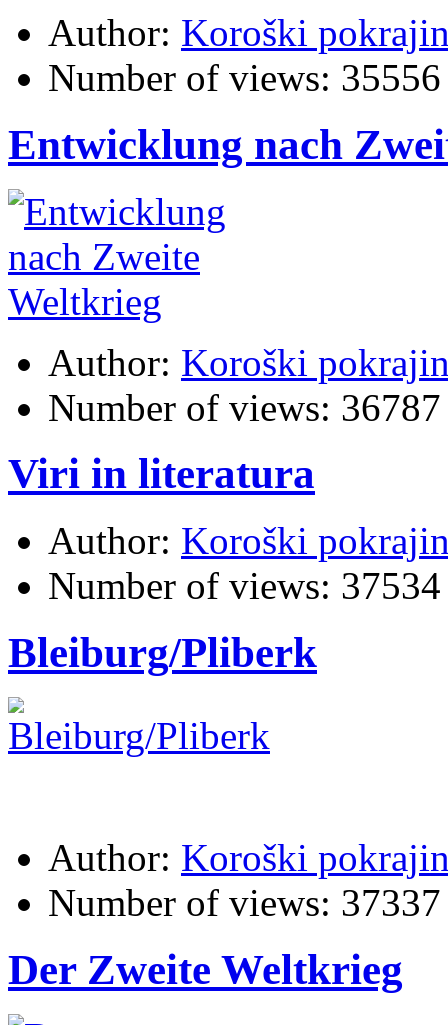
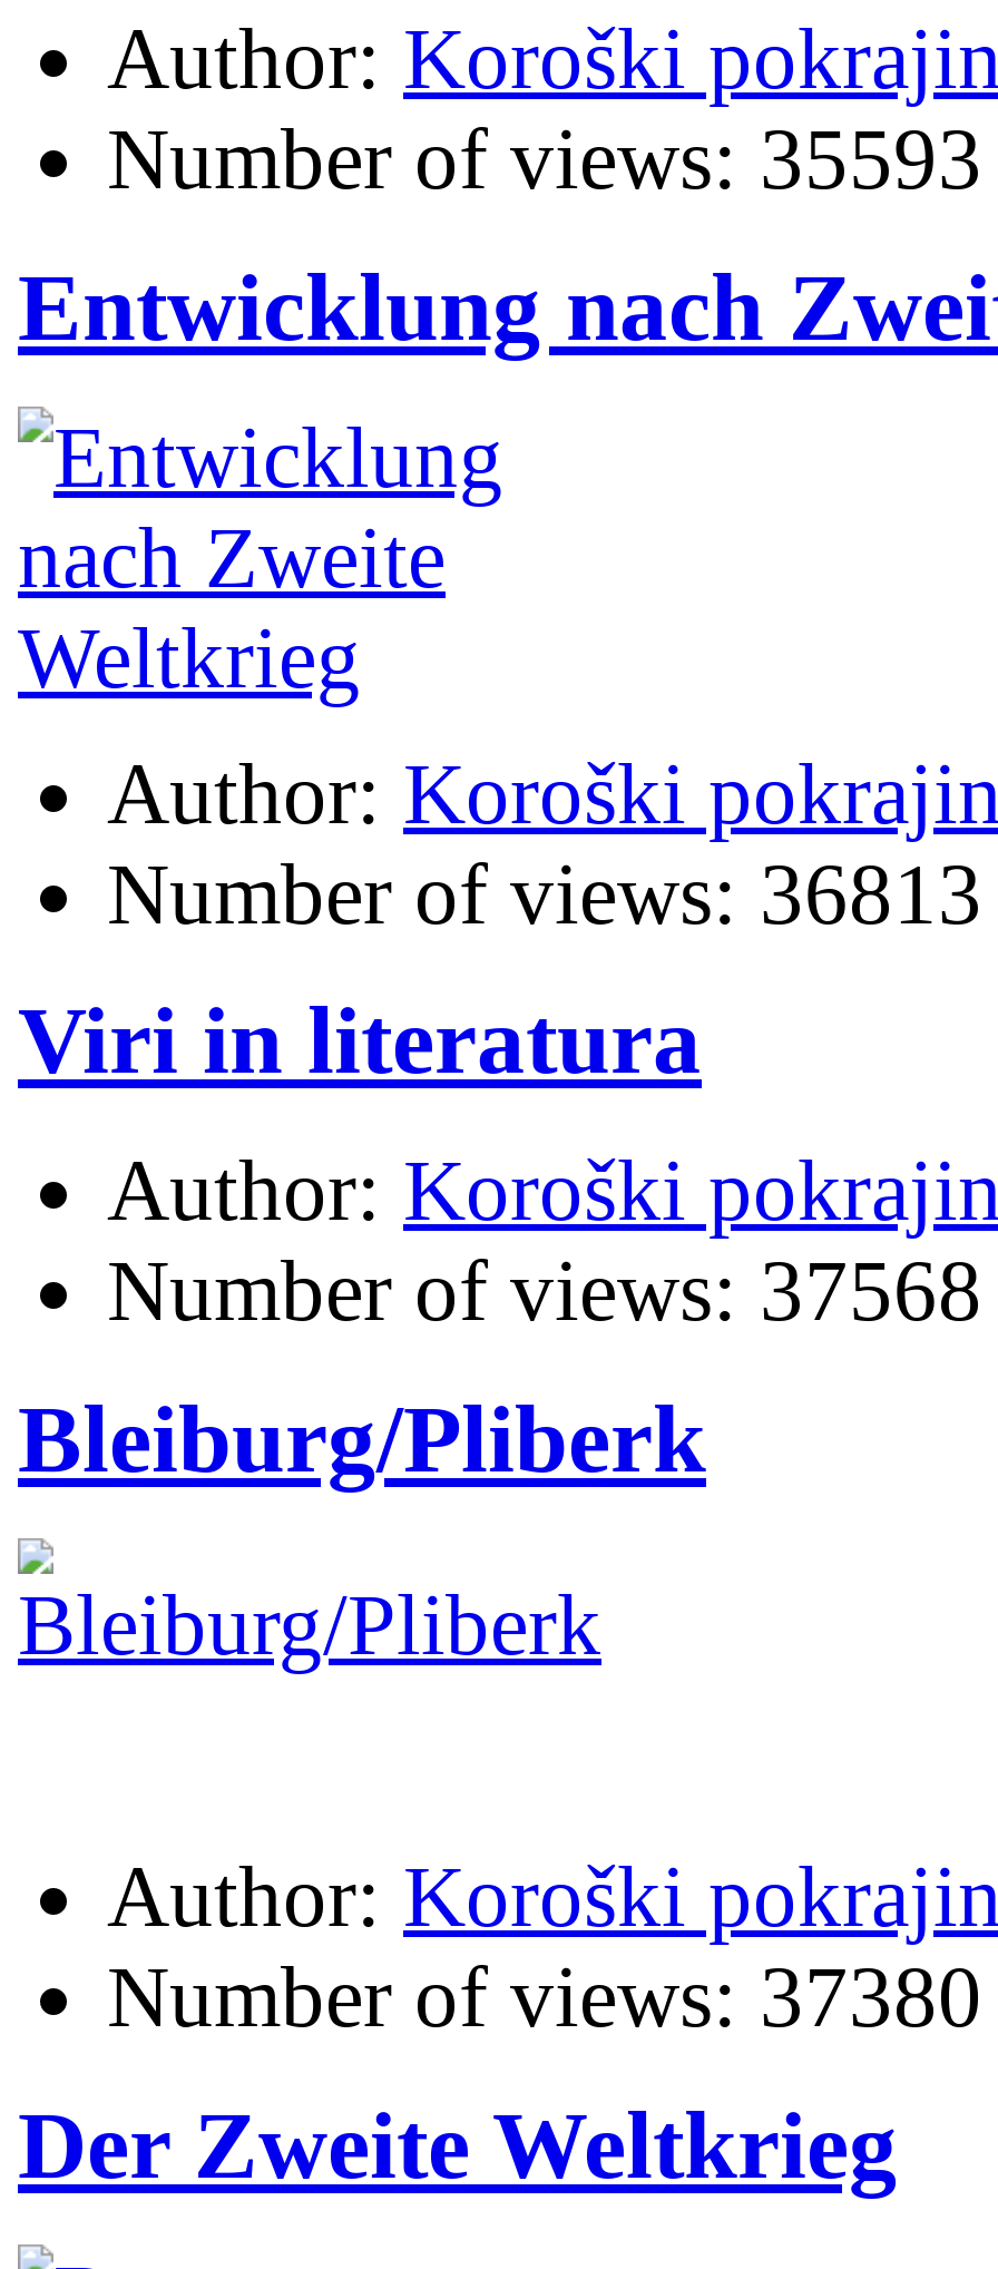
- Number of views: 35556
+ Number of views: 35593

- Number of views: 36787
+ Number of views: 36813

- Number of views: 37534
+ Number of views: 37568

- Number of views: 37337
+ Number of views: 37380
